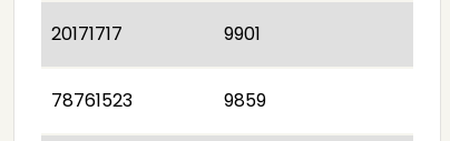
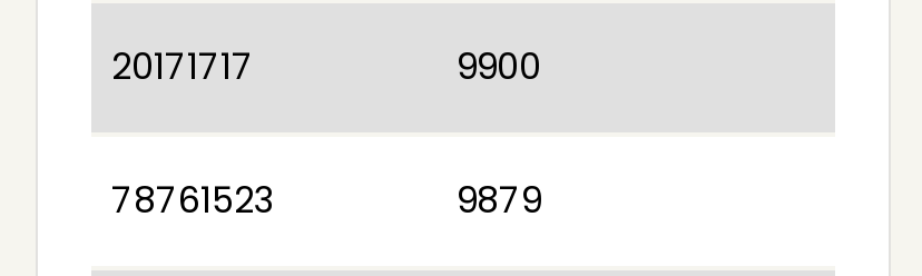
- 9901
+ 9900

- 9859
+ 9879
